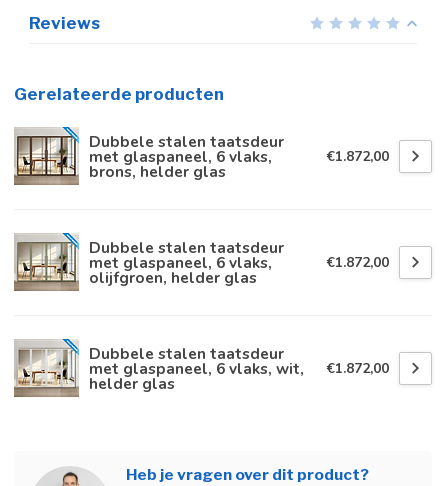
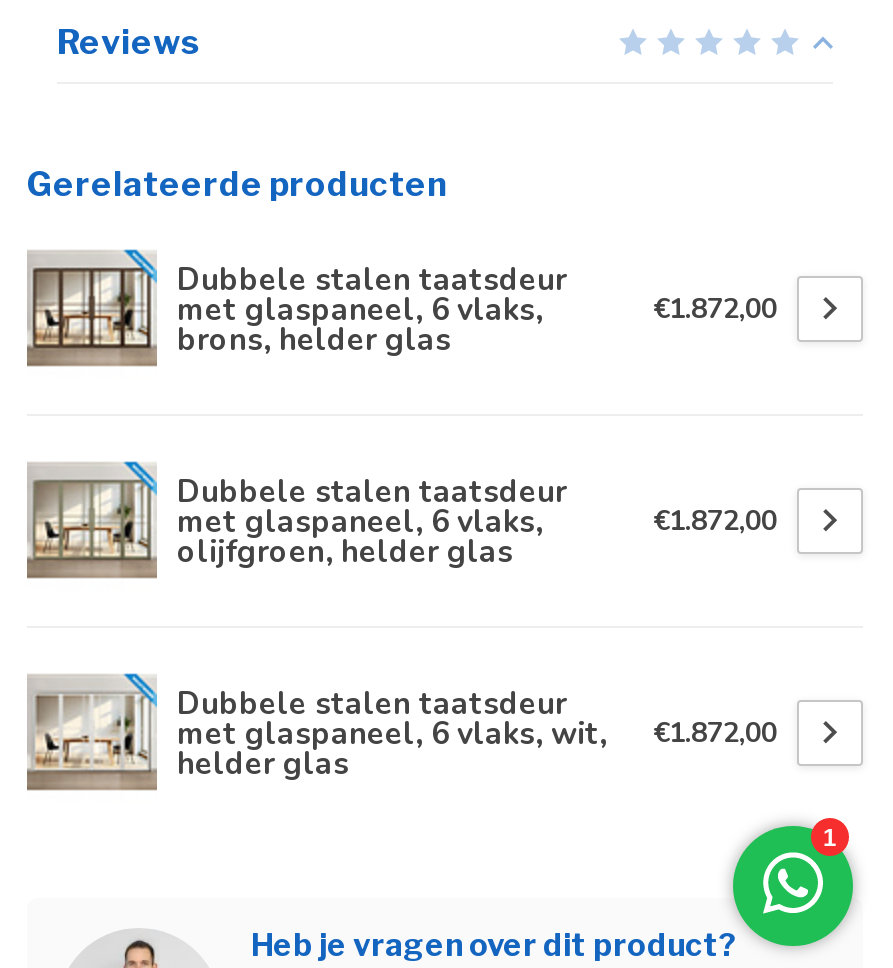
+ [image]
